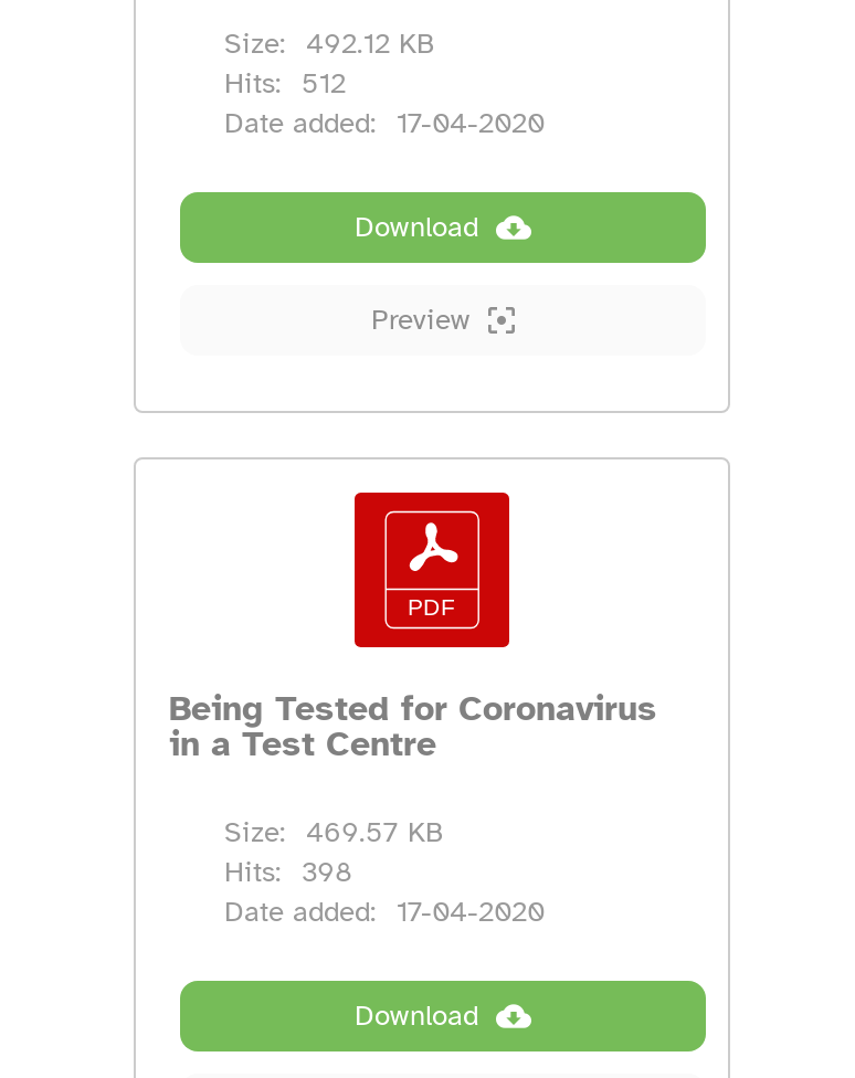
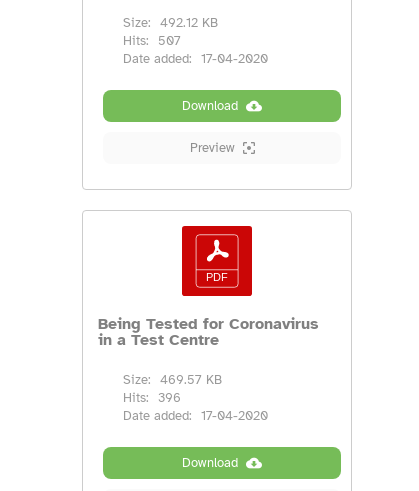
- Hits: 512
+ Hits: 507

- Hits: 398
+ Hits: 396
